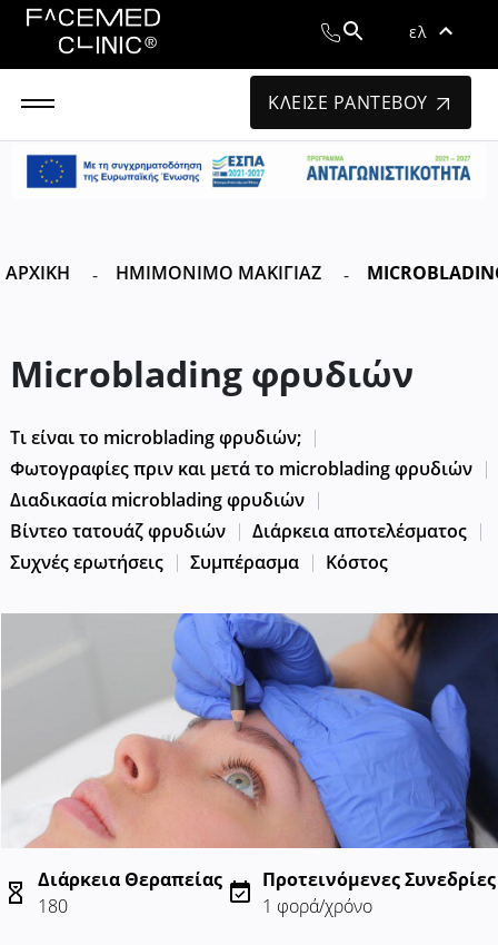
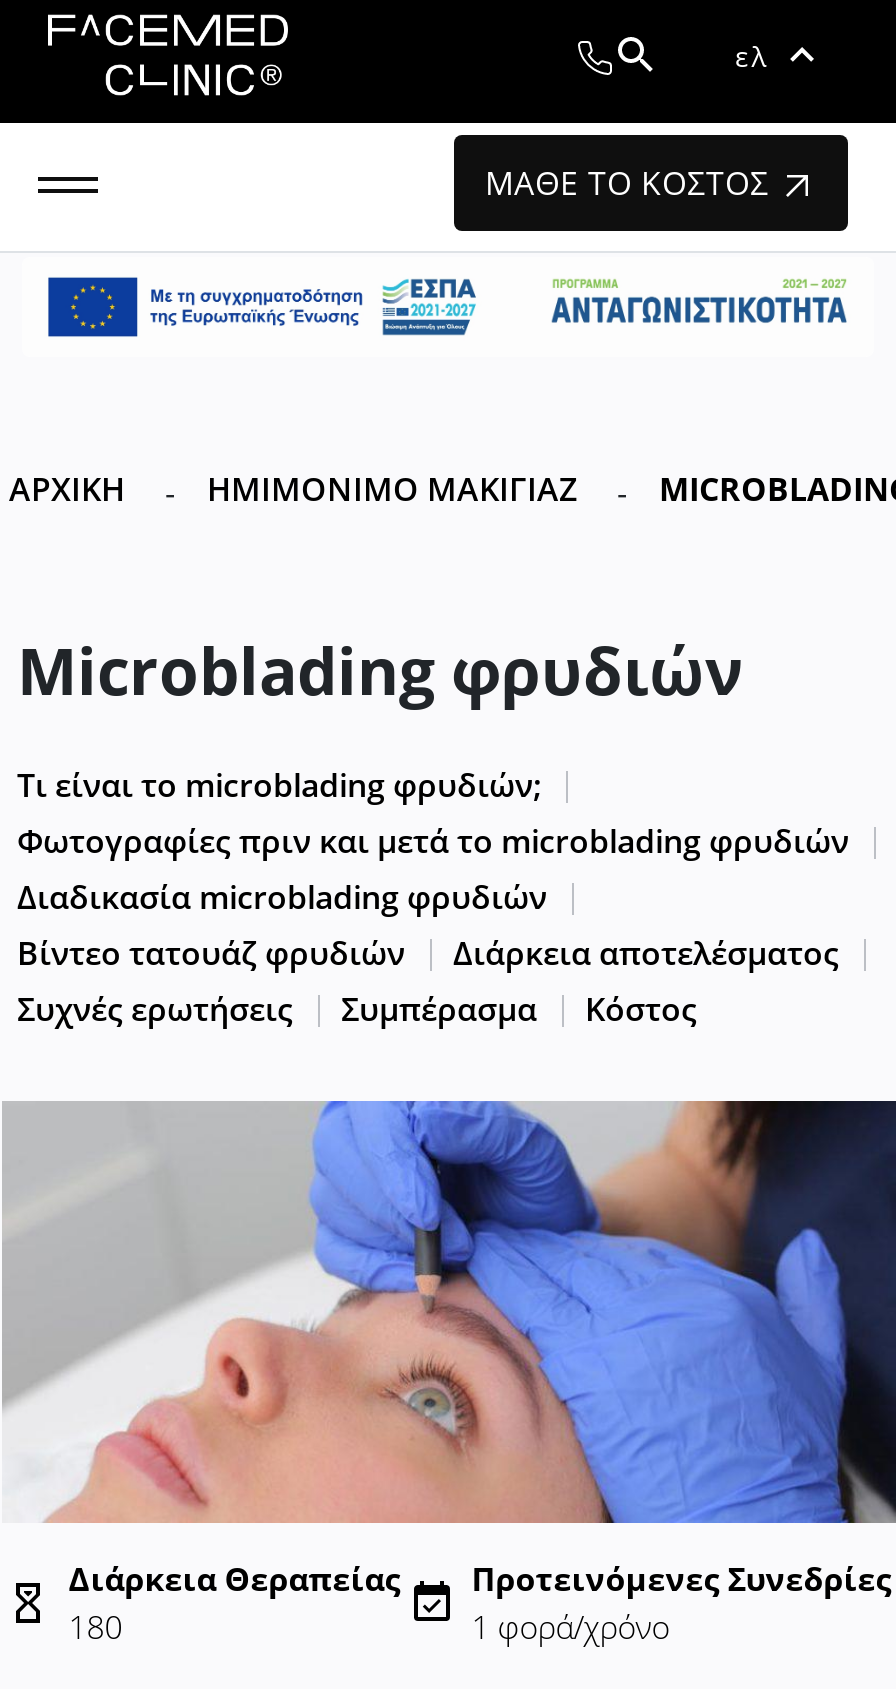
- ΚΛΕΙΣΕ ΡΑΝΤΕΒΟΥ
+ ΜΑΘΕ ΤΟ ΚΟΣΤΟΣ
